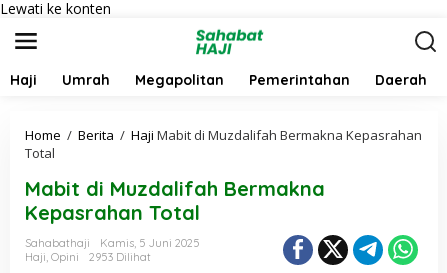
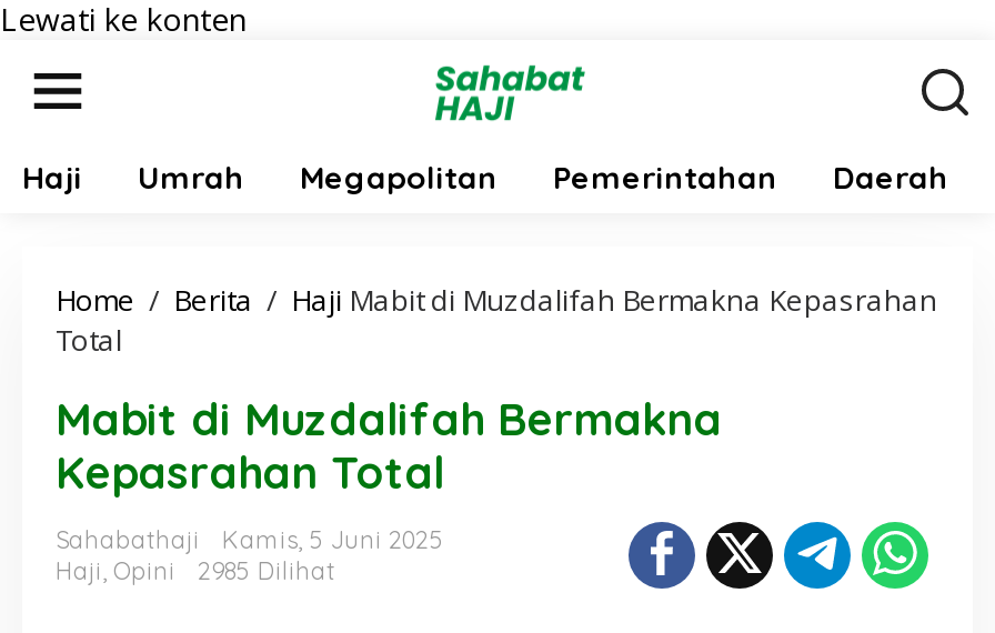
- Haji, Opini 2953 Dilihat
+ Haji, Opini 2985 Dilihat
